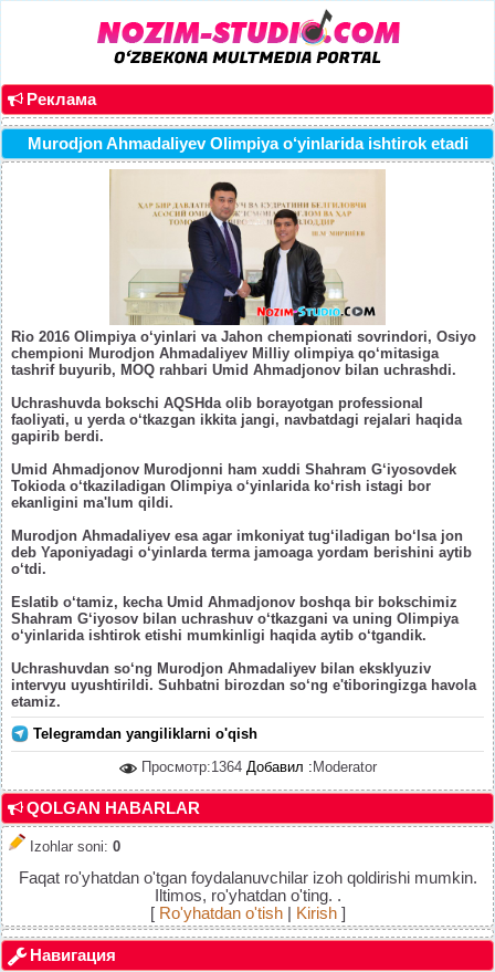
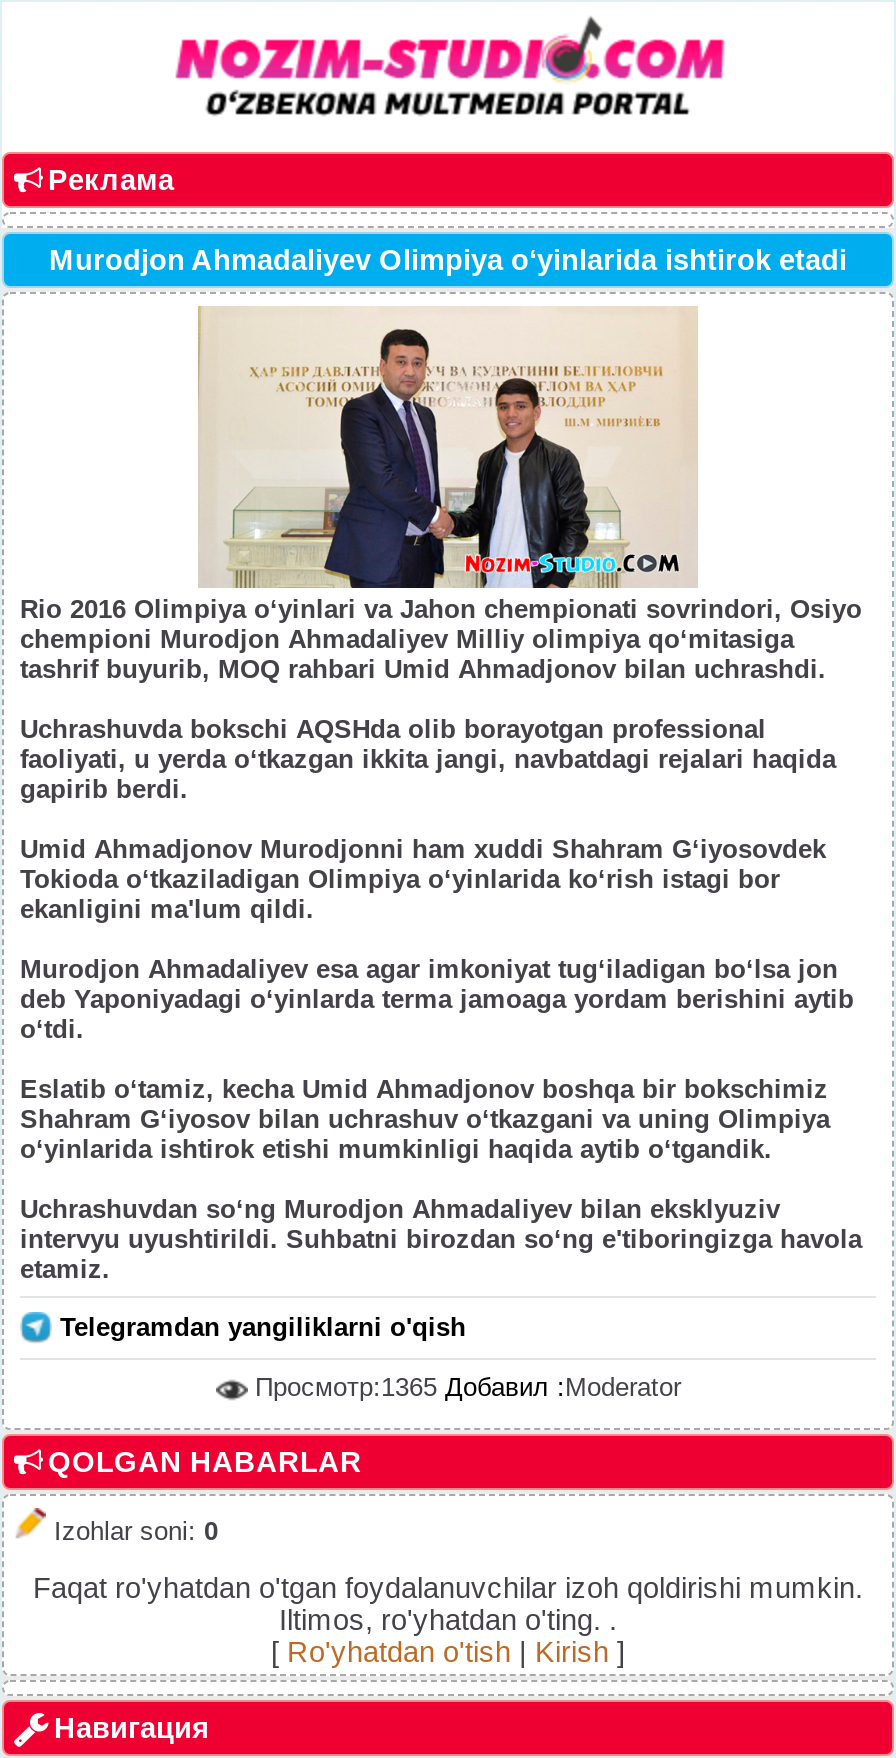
- Просмотр:1364 Добавил : Moderator
+ Просмотр:1365 Добавил : Moderator
